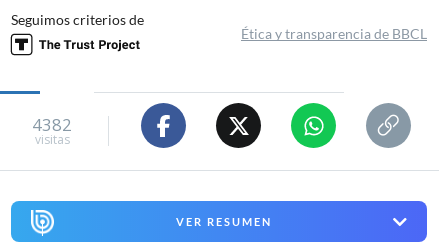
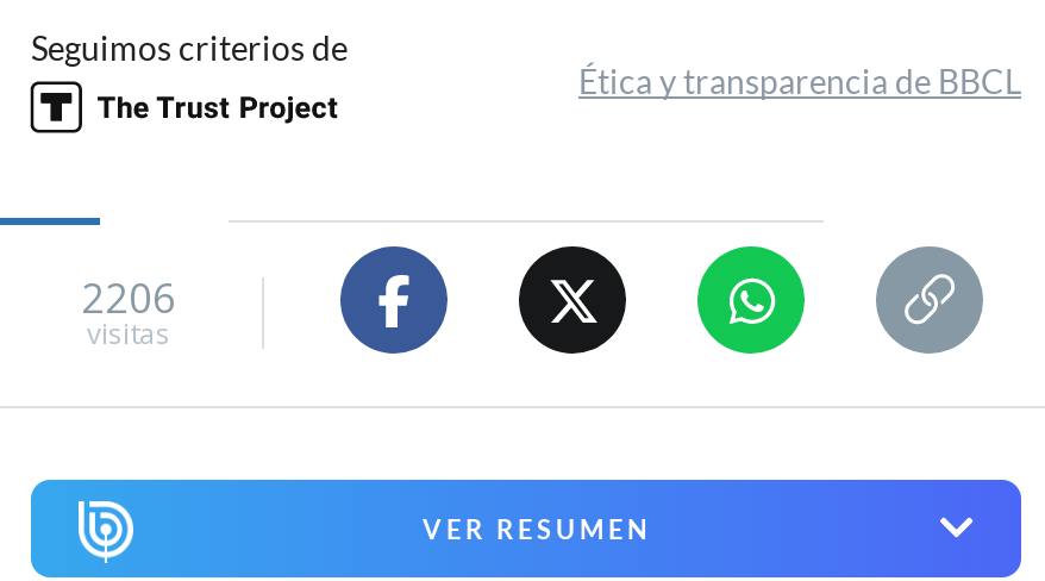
- 4382
+ 2206
